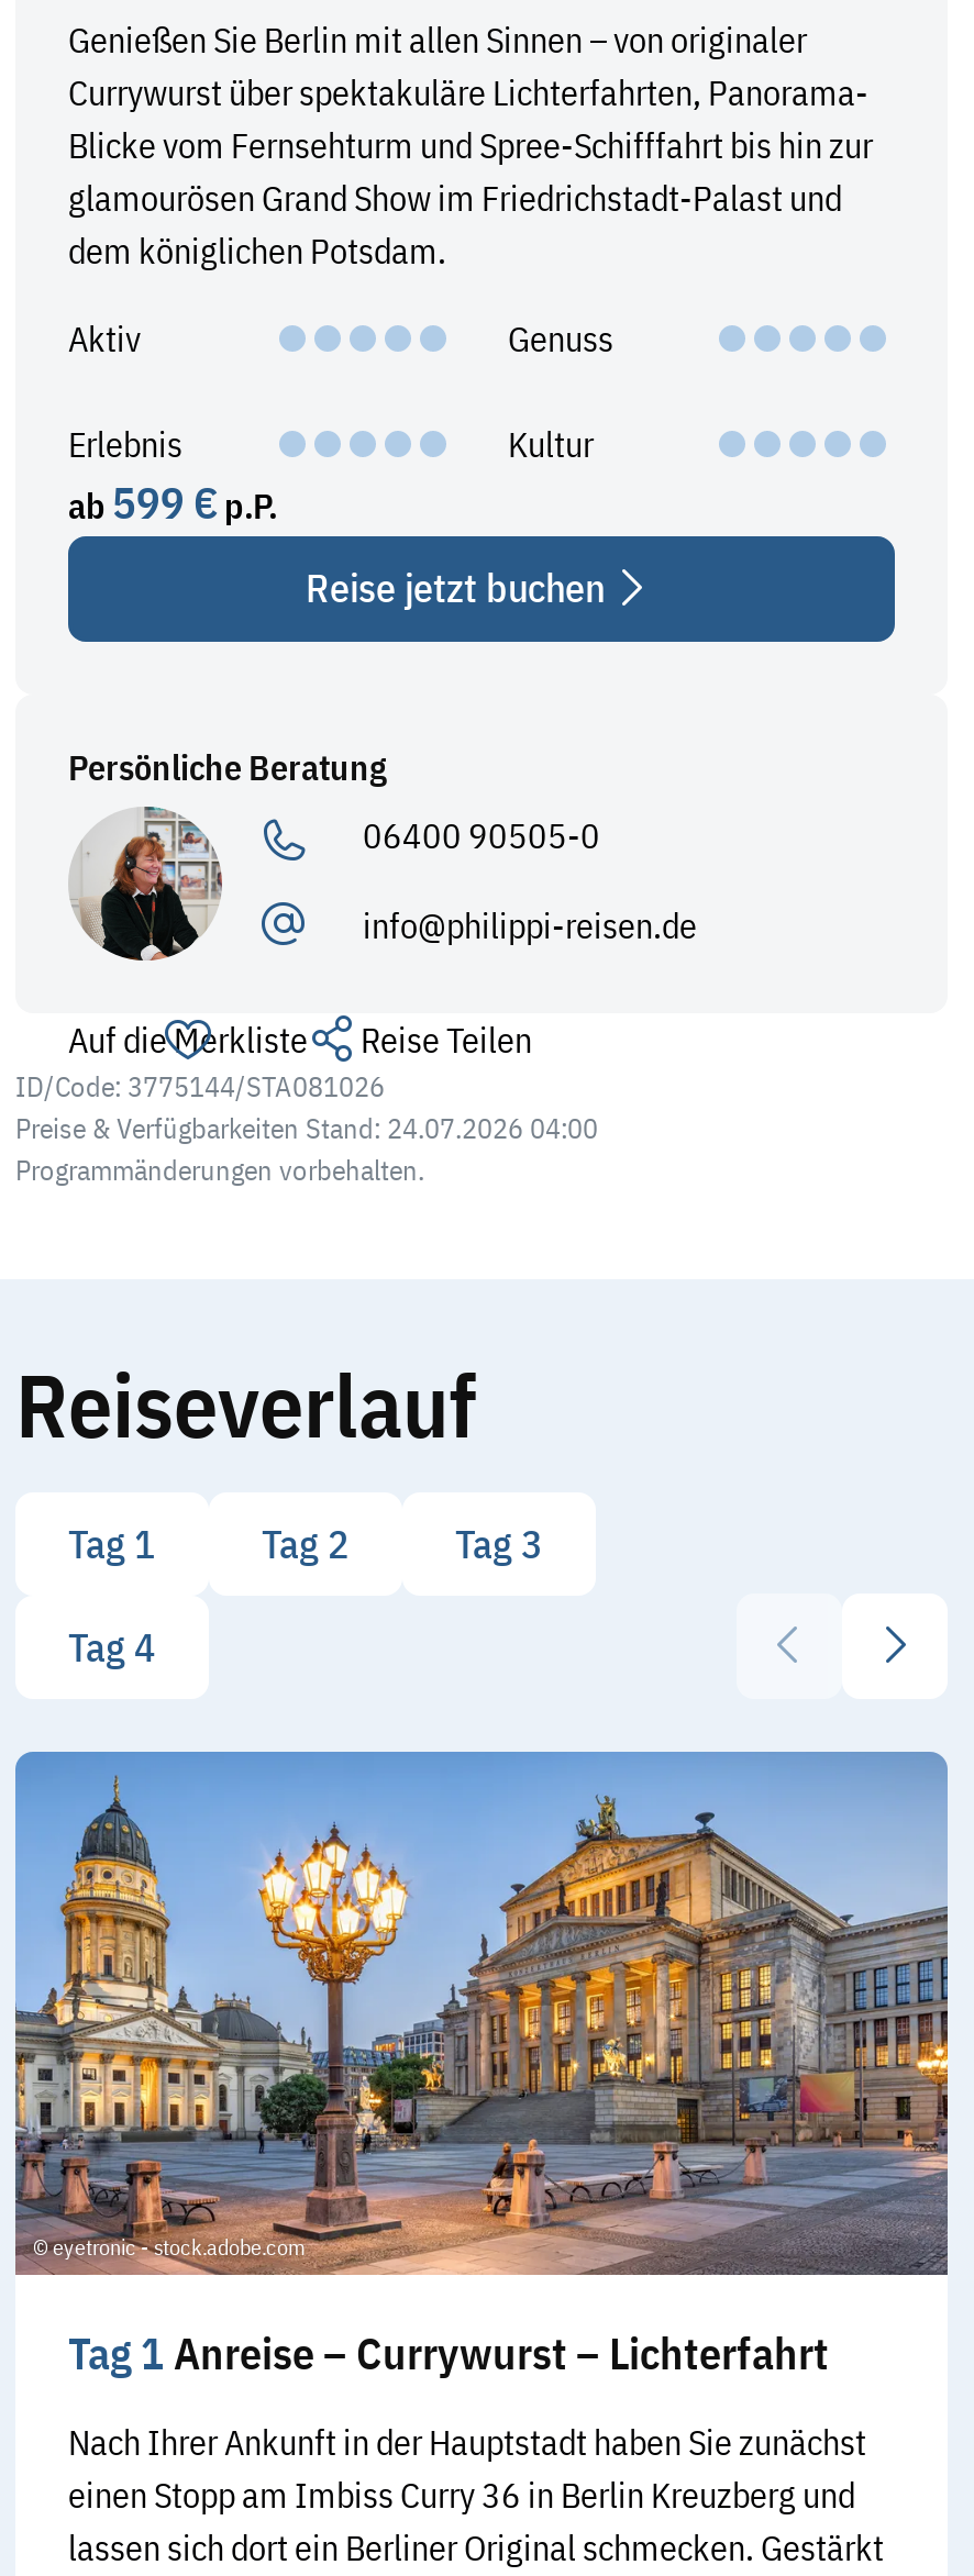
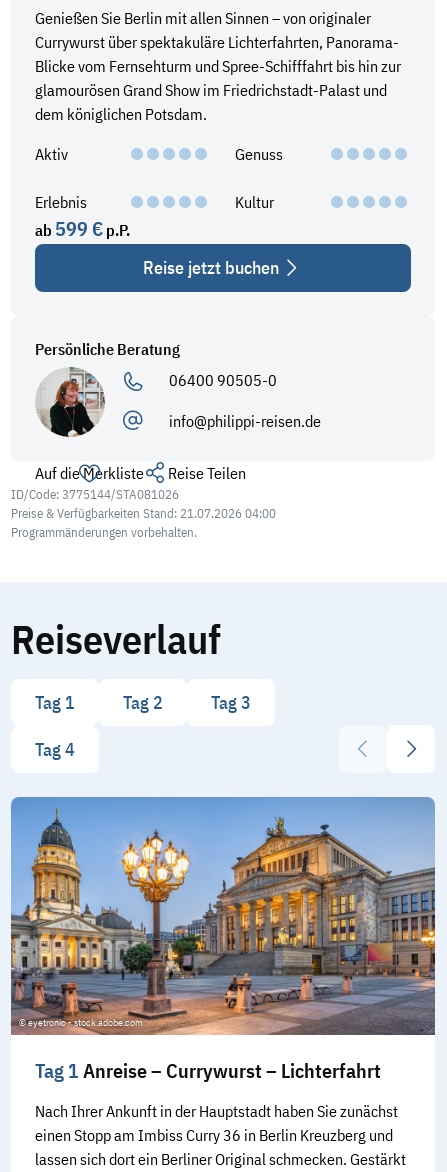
- Preise & Verfügbarkeiten Stand: 24.07.2026 04:00
+ Preise & Verfügbarkeiten Stand: 21.07.2026 04:00
